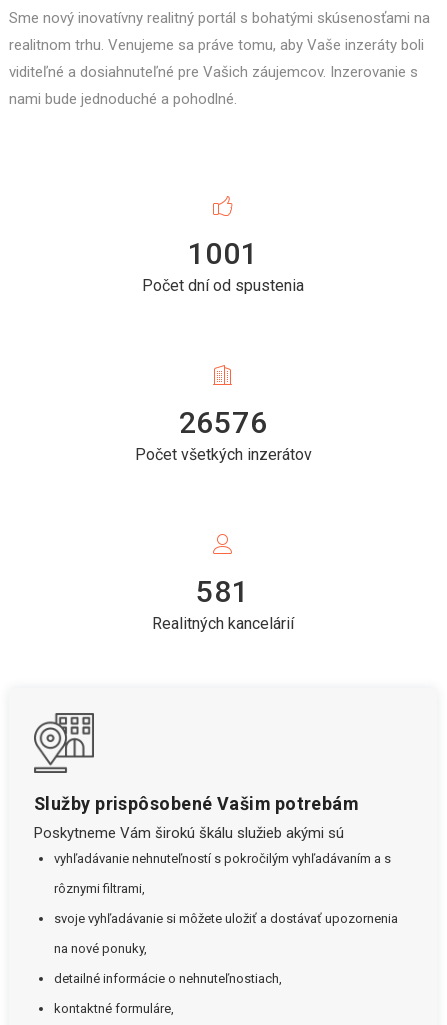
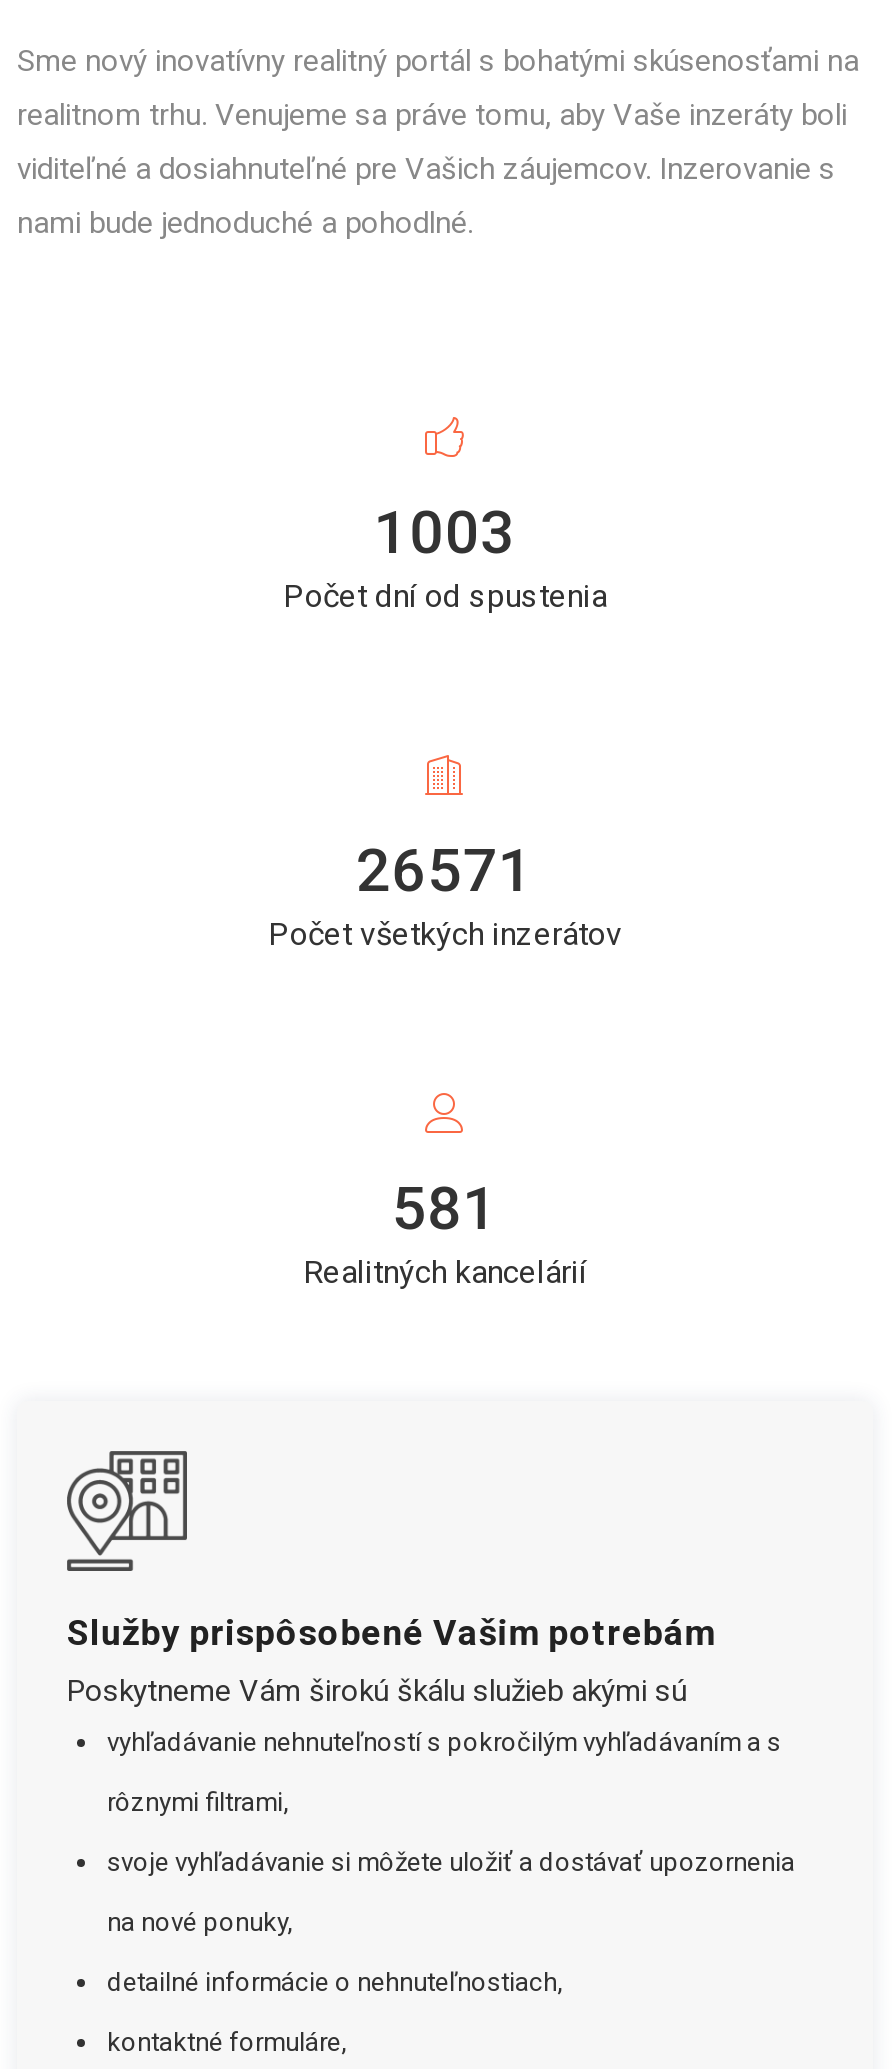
- 1001
+ 1003

- 26576
+ 26571
